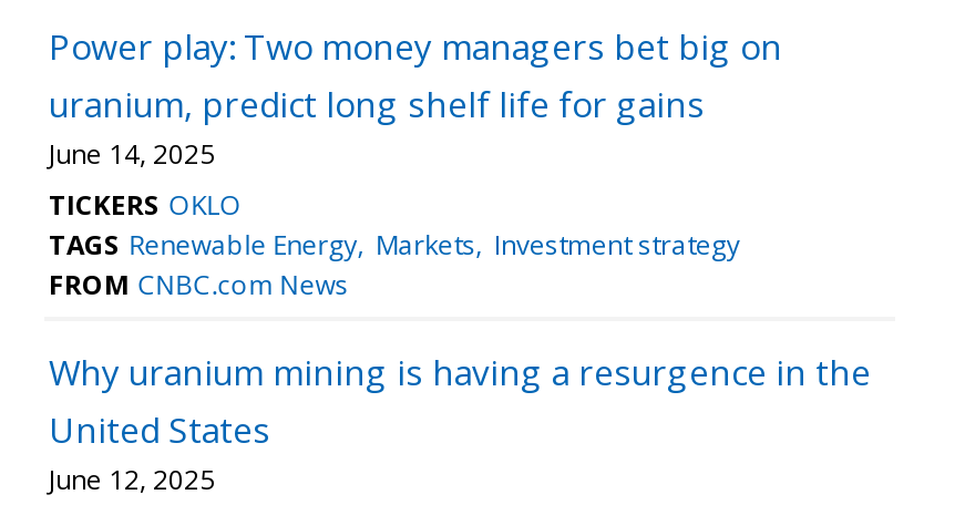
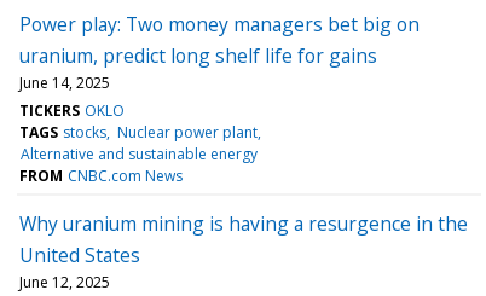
- TAGS Renewable Energy Markets Investment strategy
+ TAGS stocks Nuclear power plant
+ Alternative and sustainable energy
